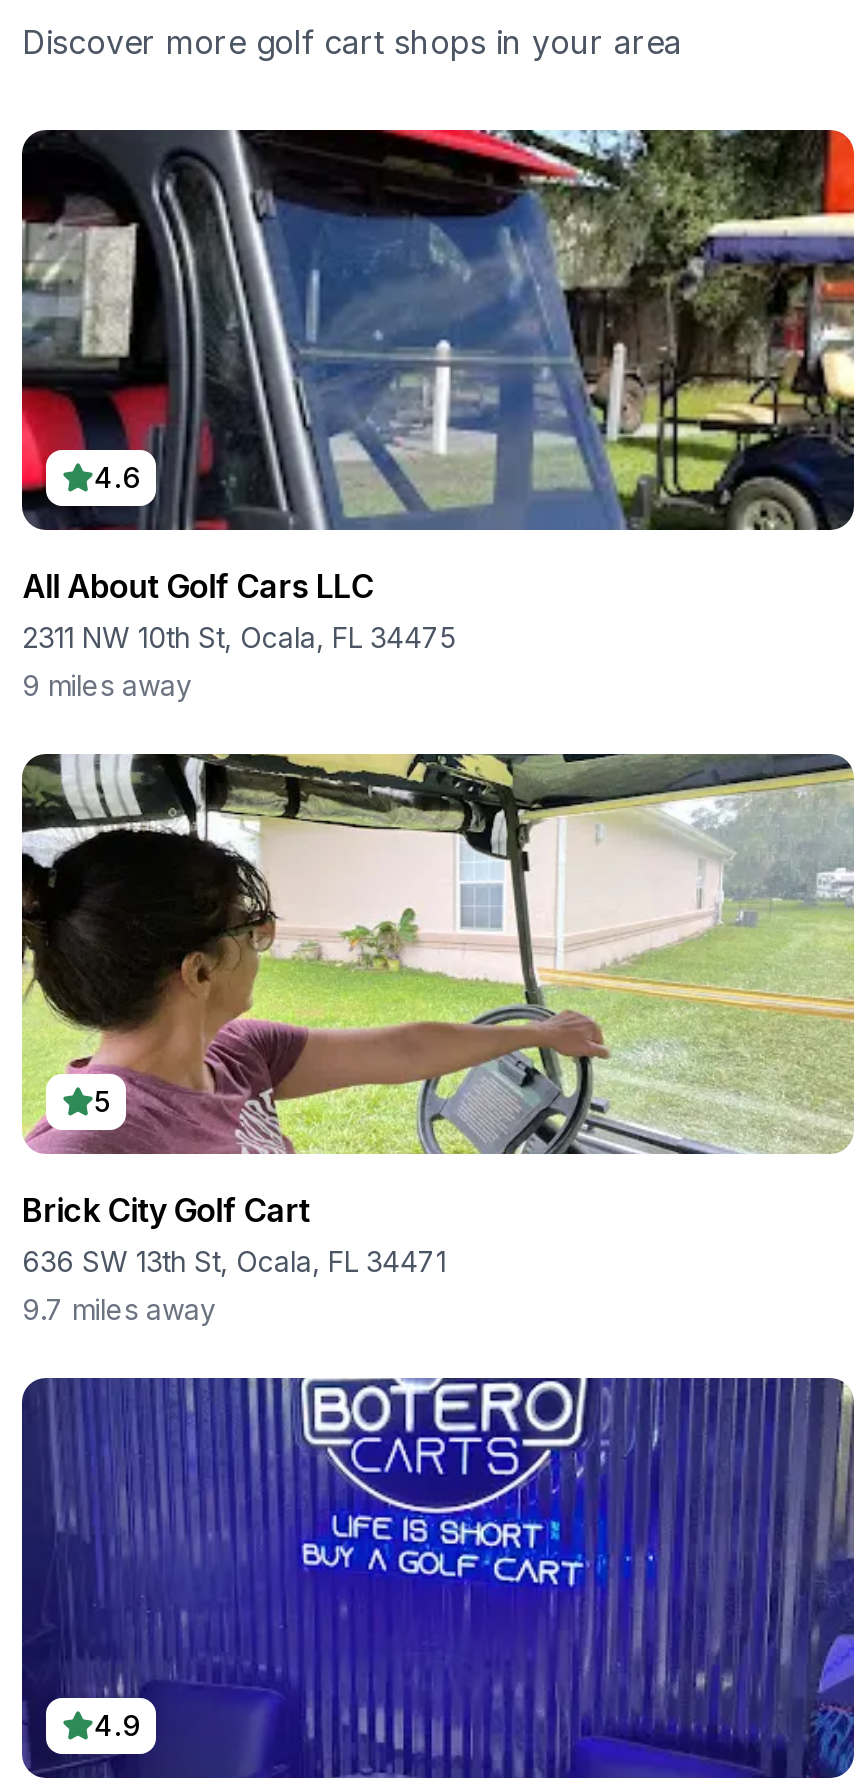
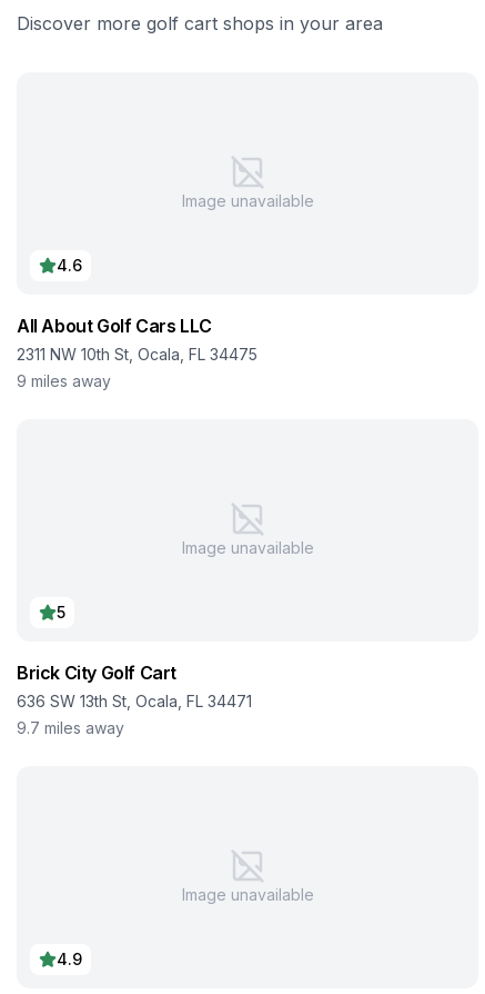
+ Image unavailable

- [image]

+ Image unavailable

- [image]

+ Image unavailable

- [image]
